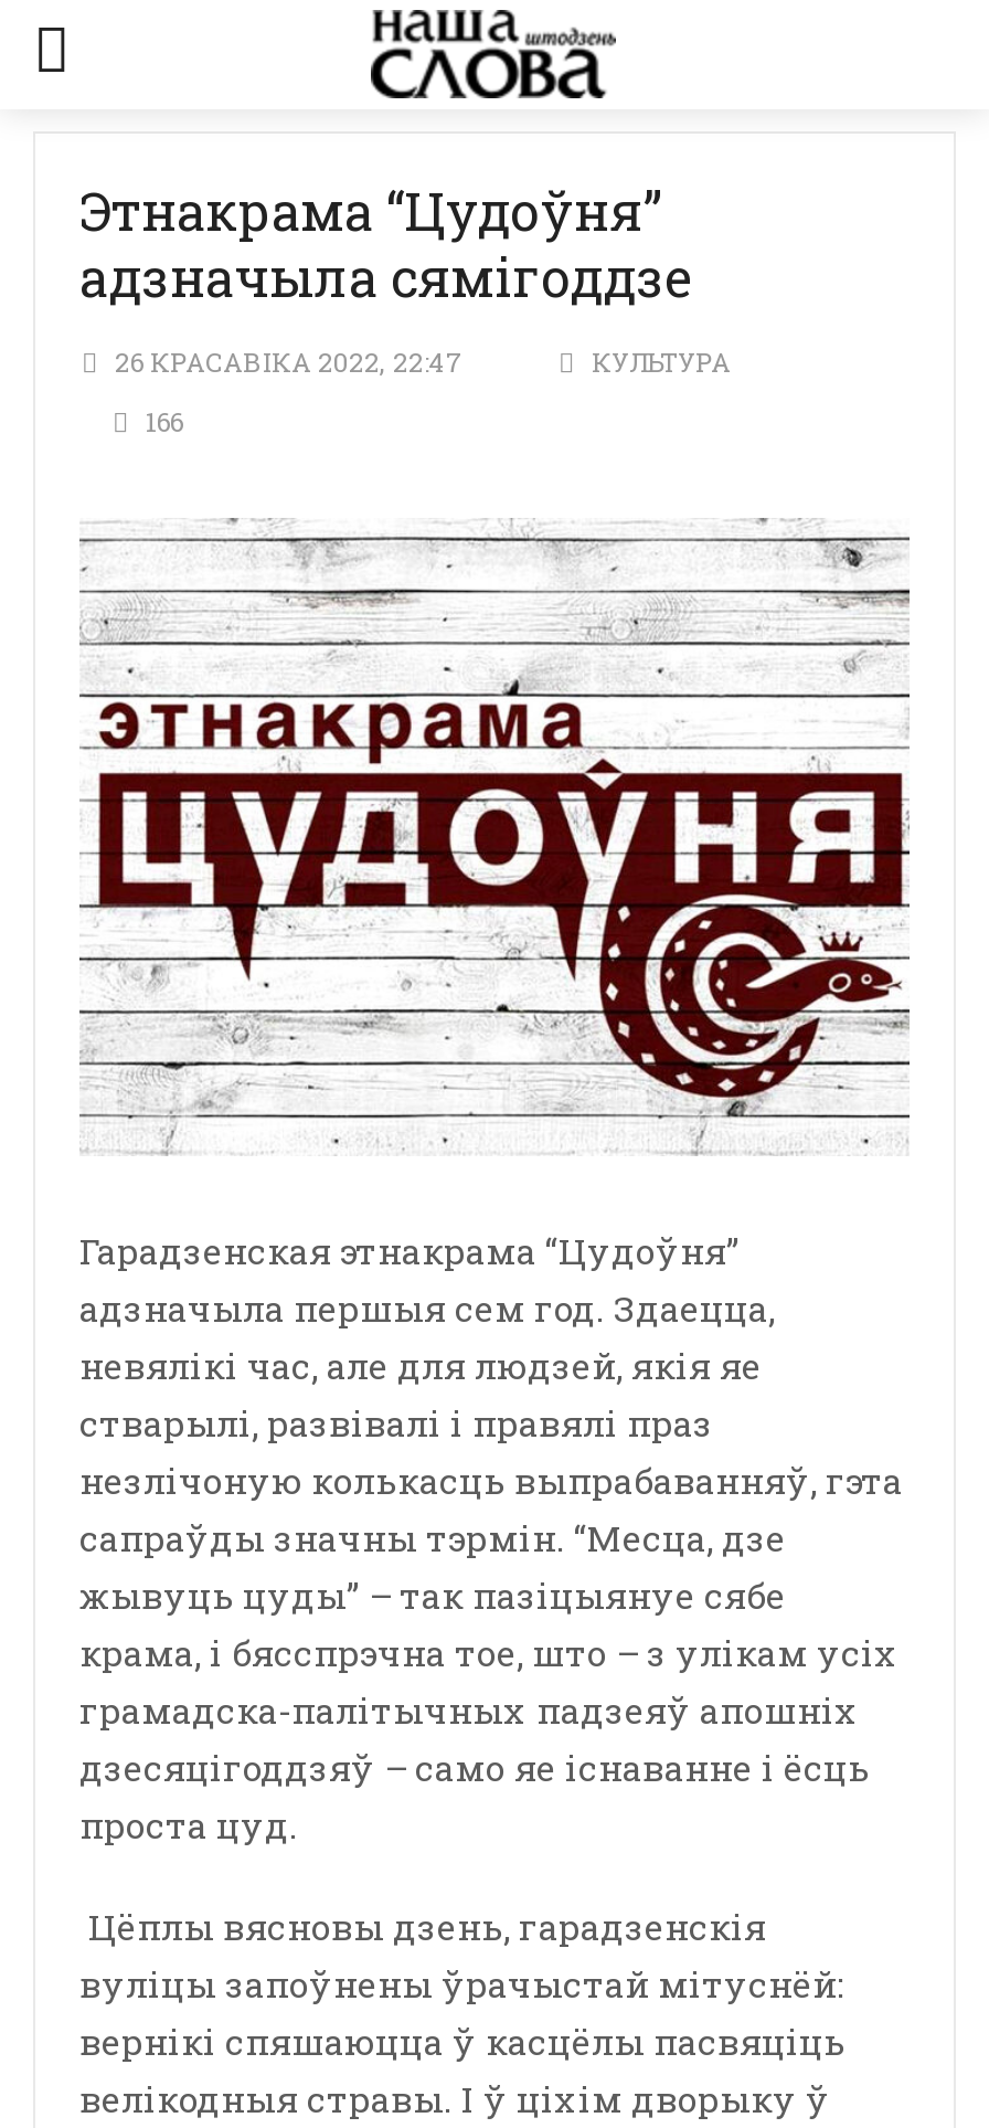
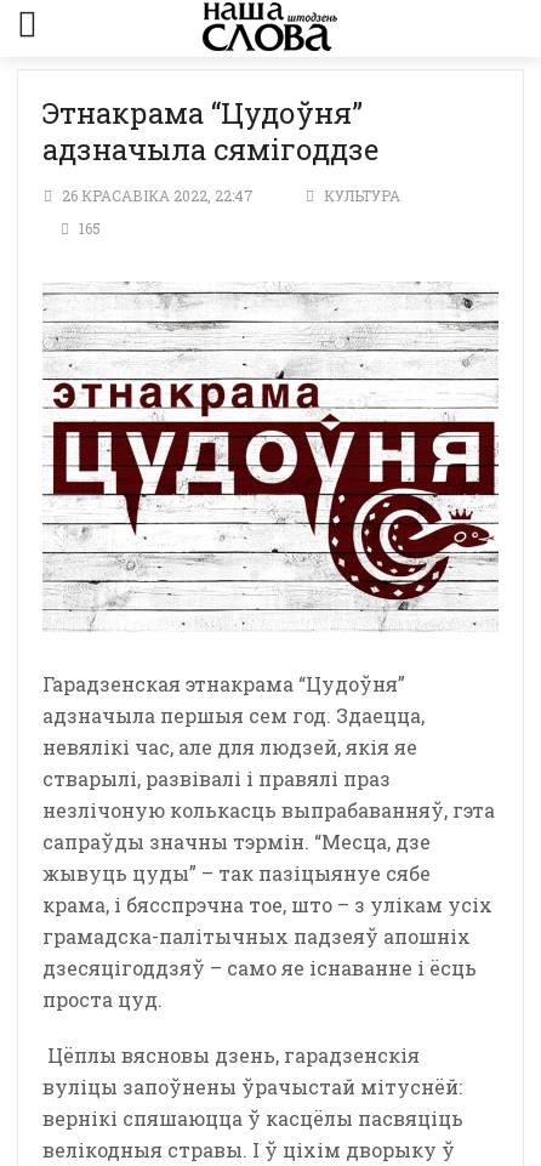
- 166
+ 165
